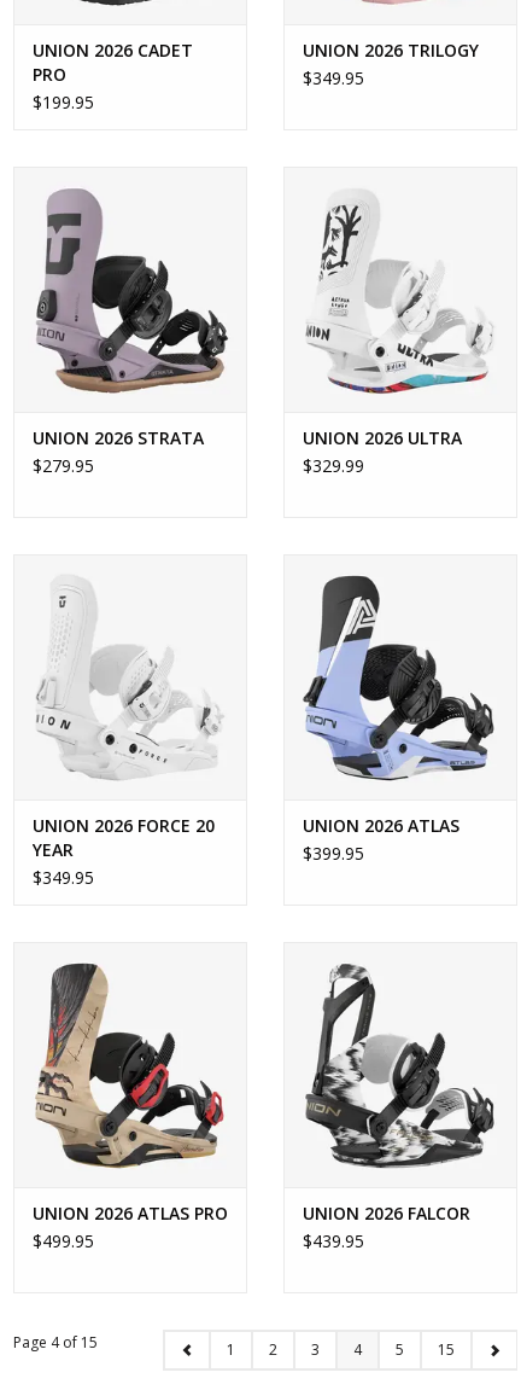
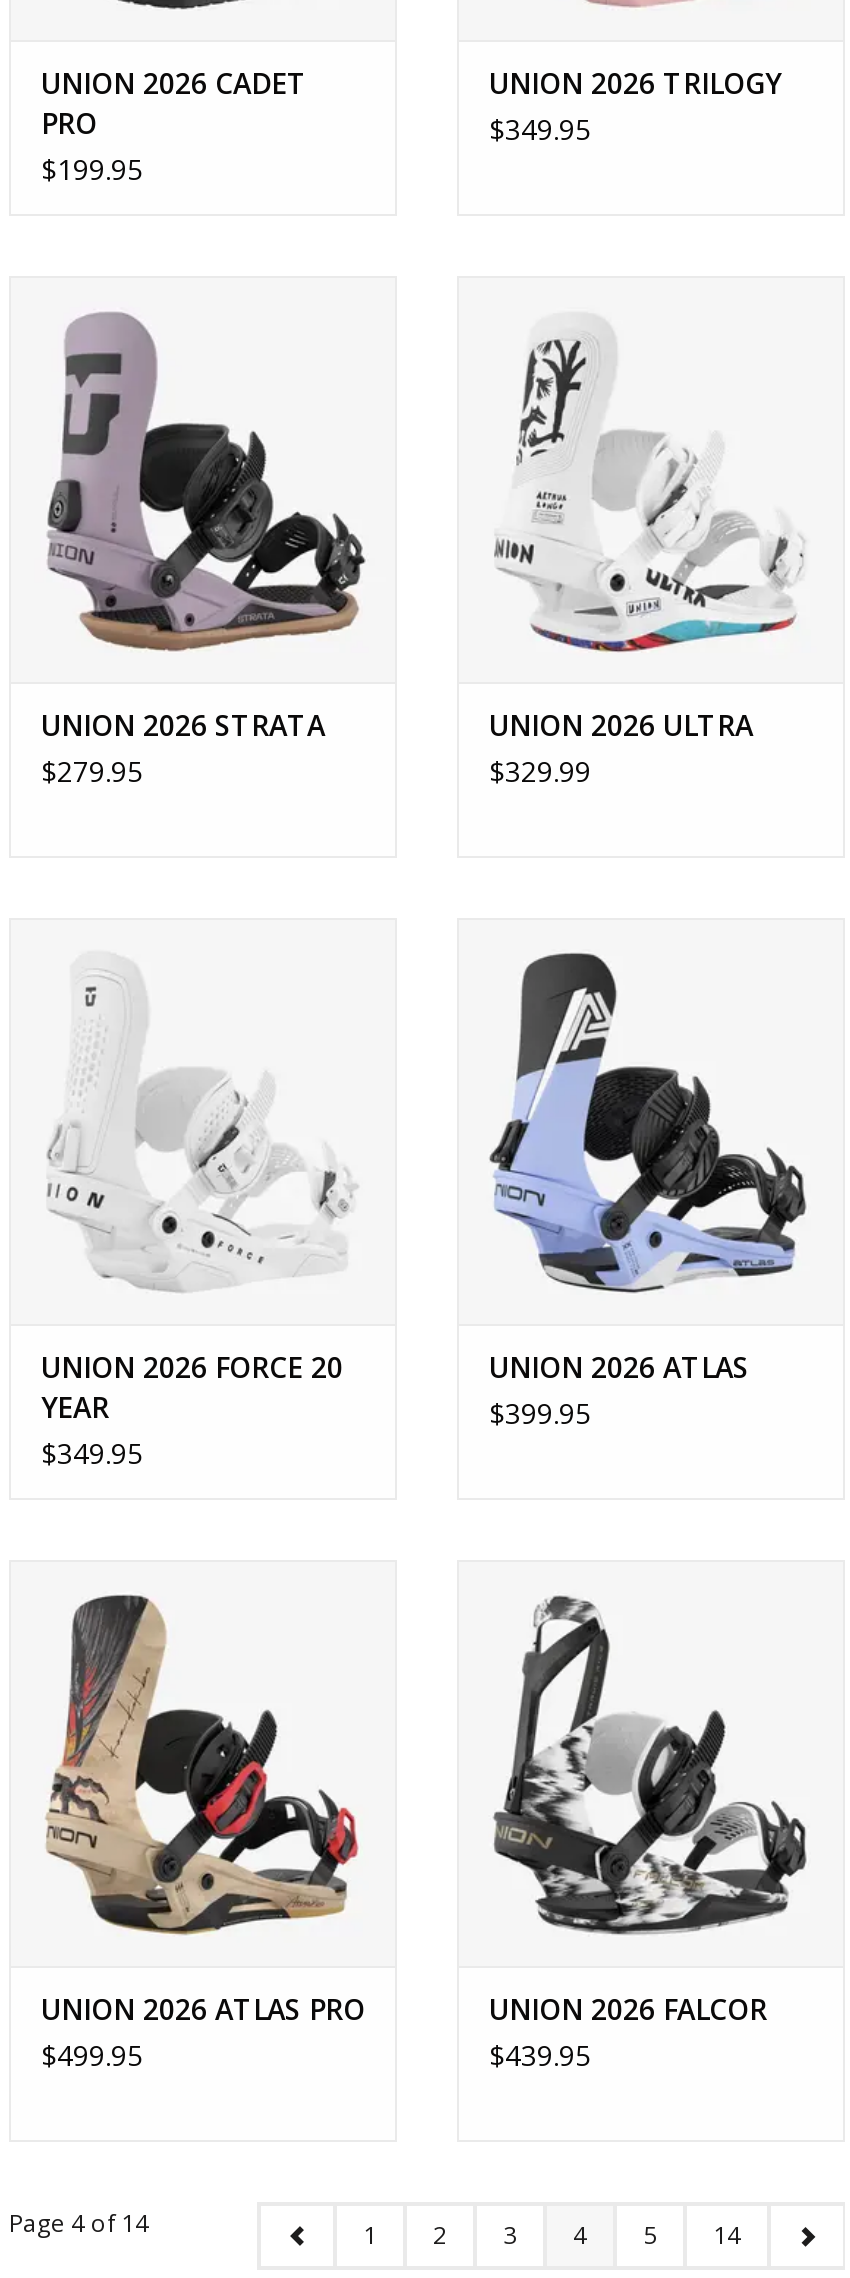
- Page 4 of 15
+ Page 4 of 14

- 1 2 3 4 5 15
+ 1 2 3 4 5 14
